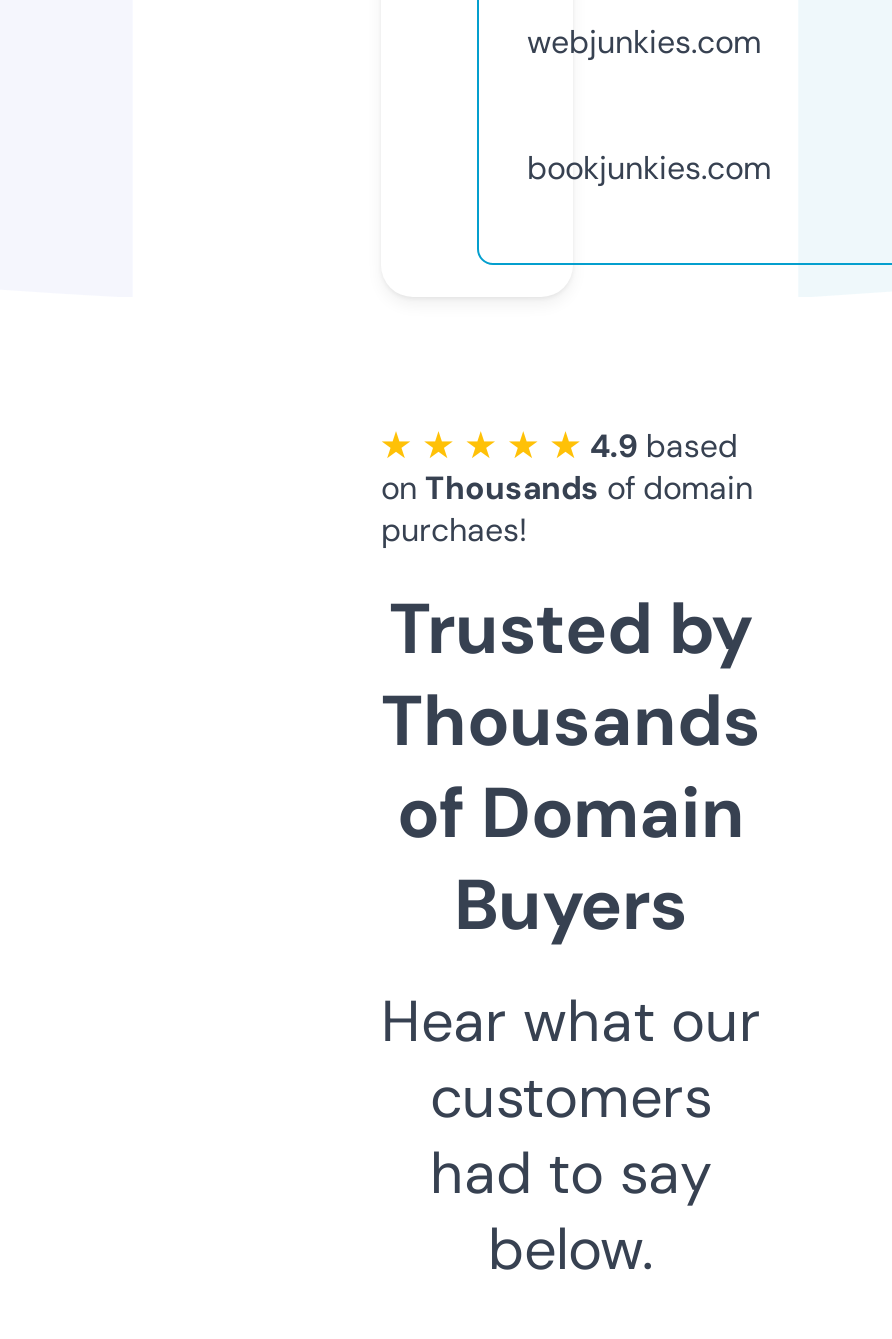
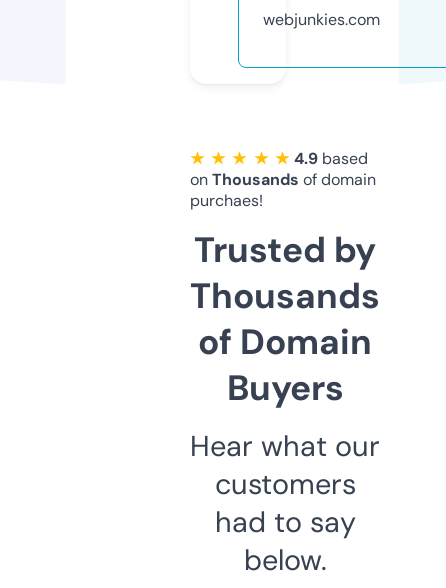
- bookjunkies.com
